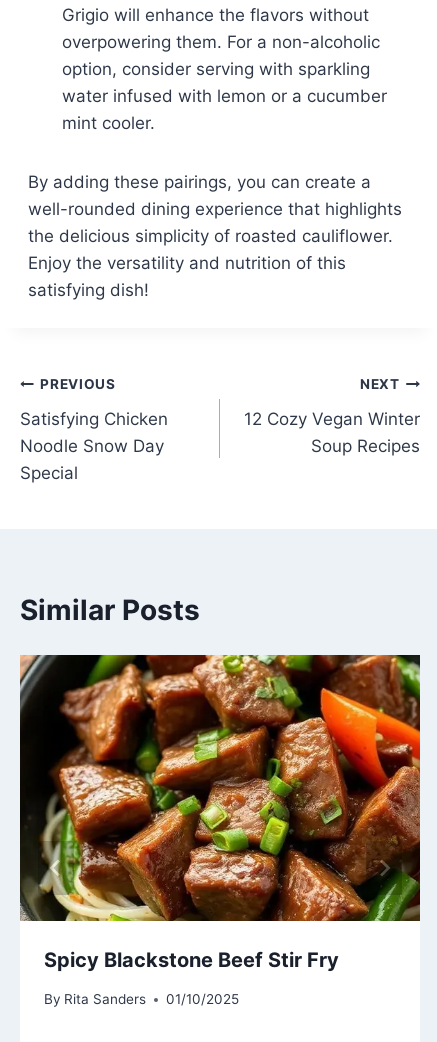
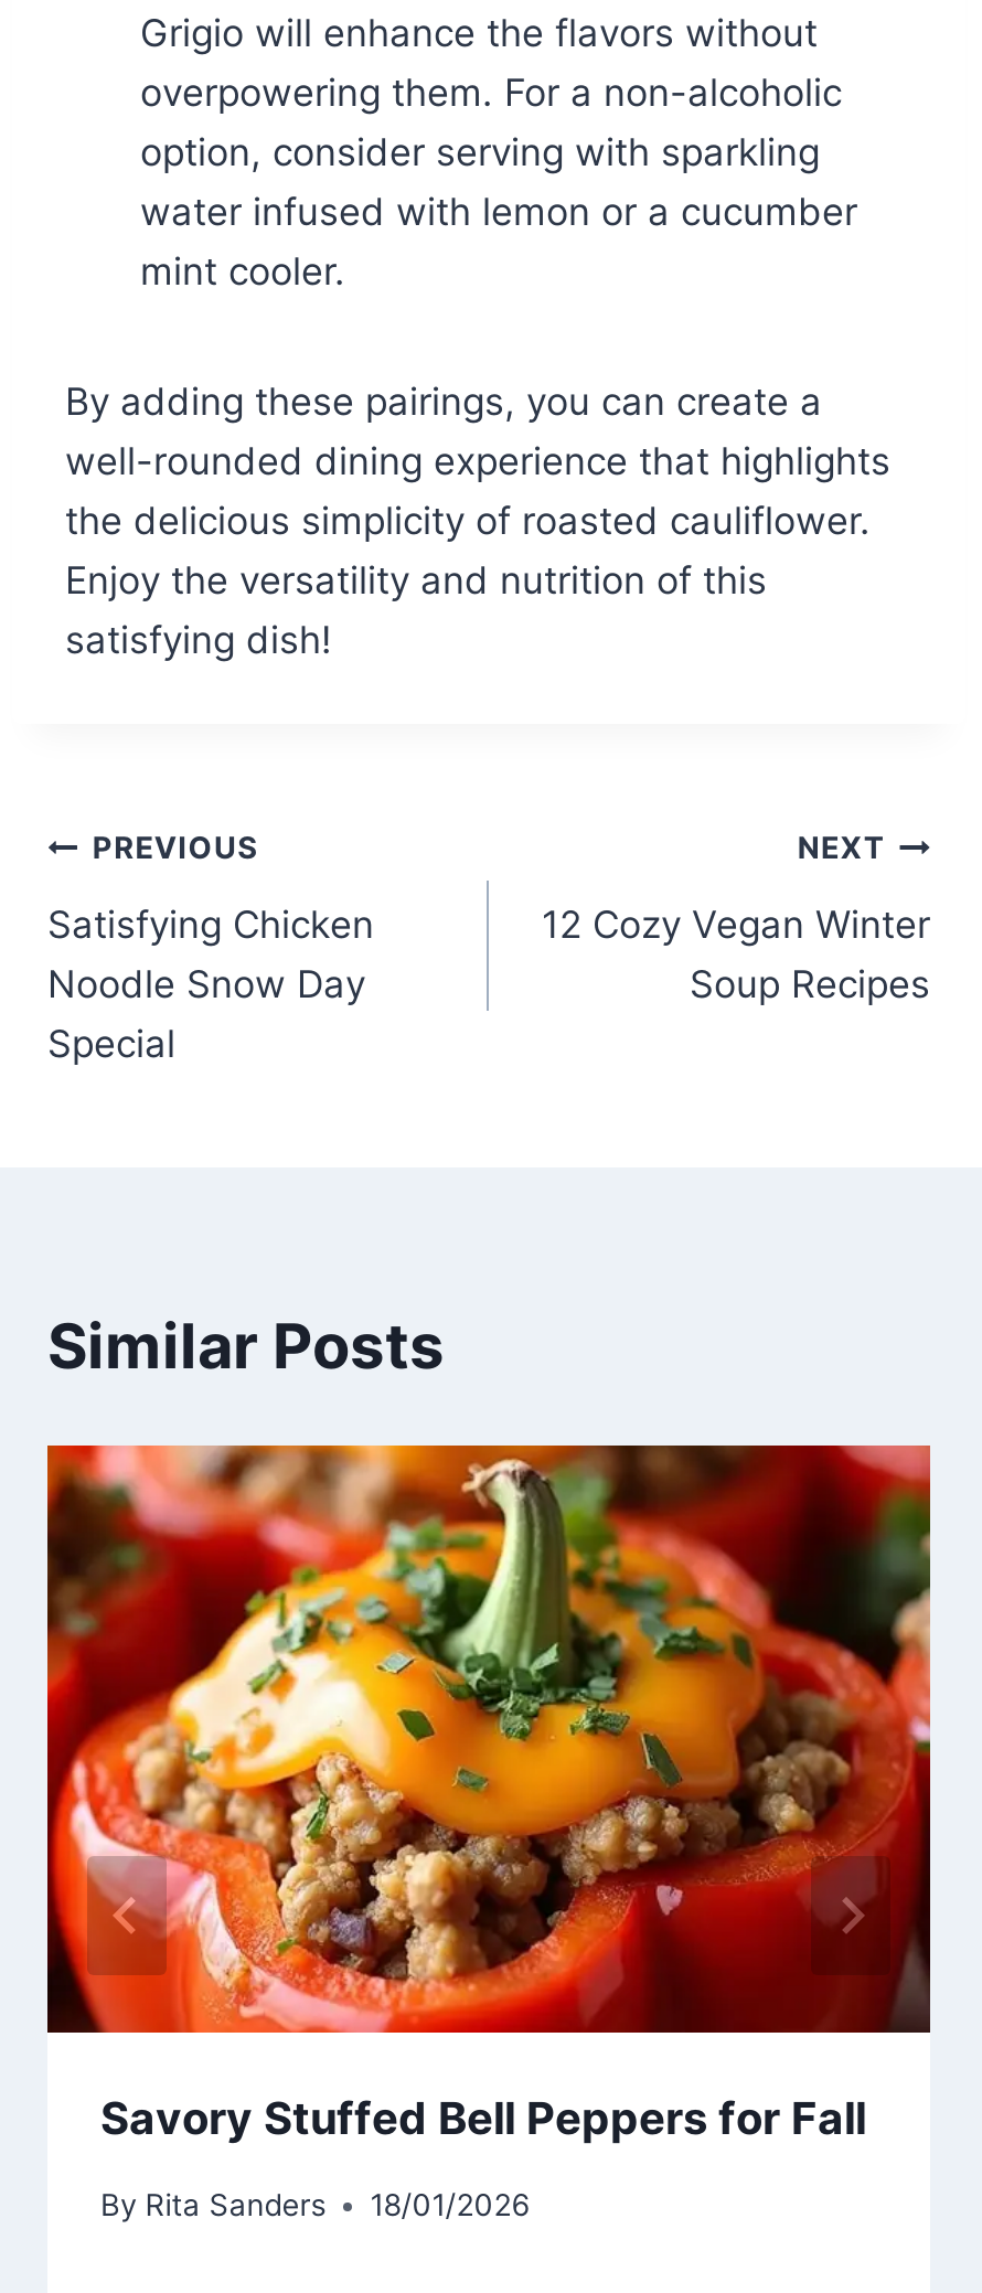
- [image]
- Spicy Blackstone Beef Stir Fry
+ [image]
+ Savory Stuffed Bell Peppers for Fall

- By Rita Sanders 01/10/2025
+ By Rita Sanders 18/01/2026
